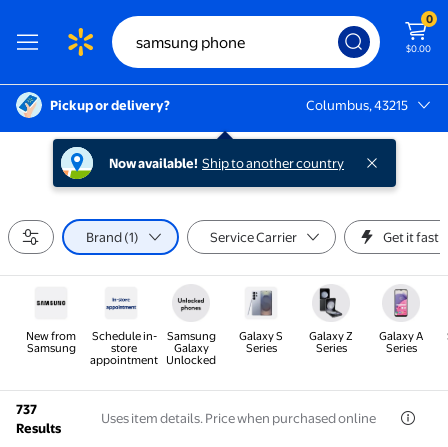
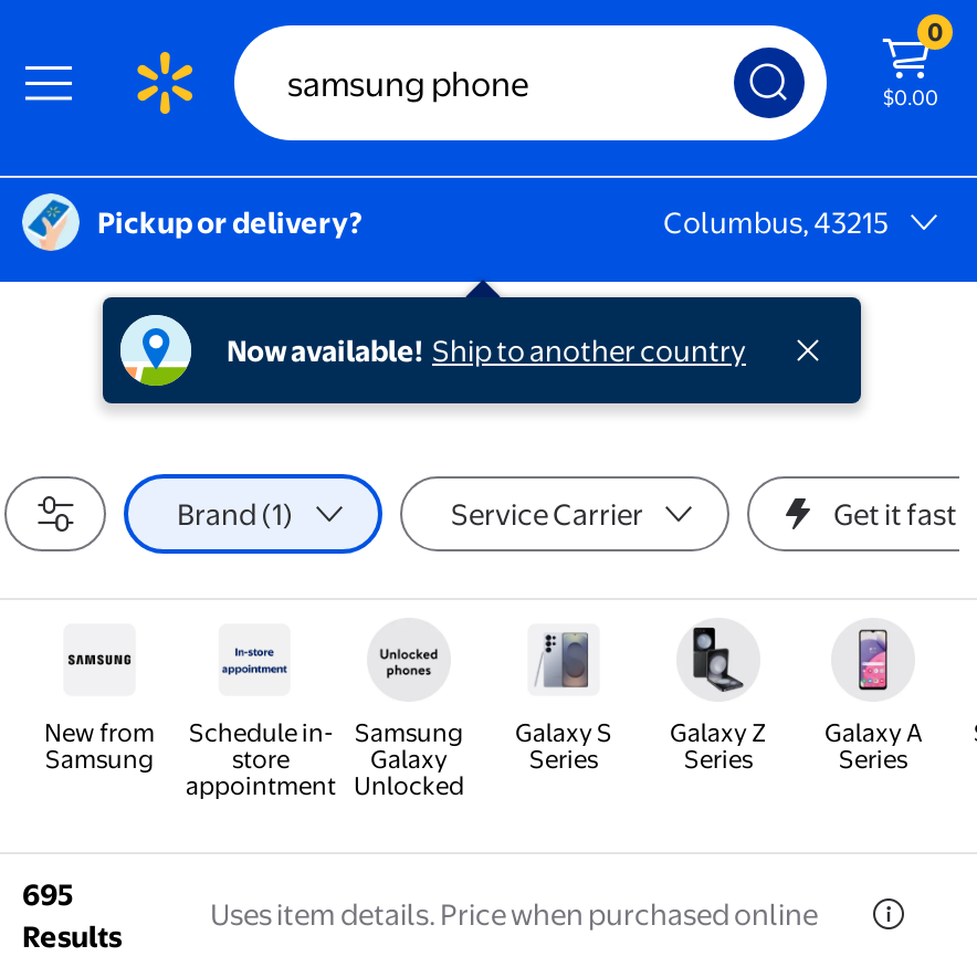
- 737
+ 695
